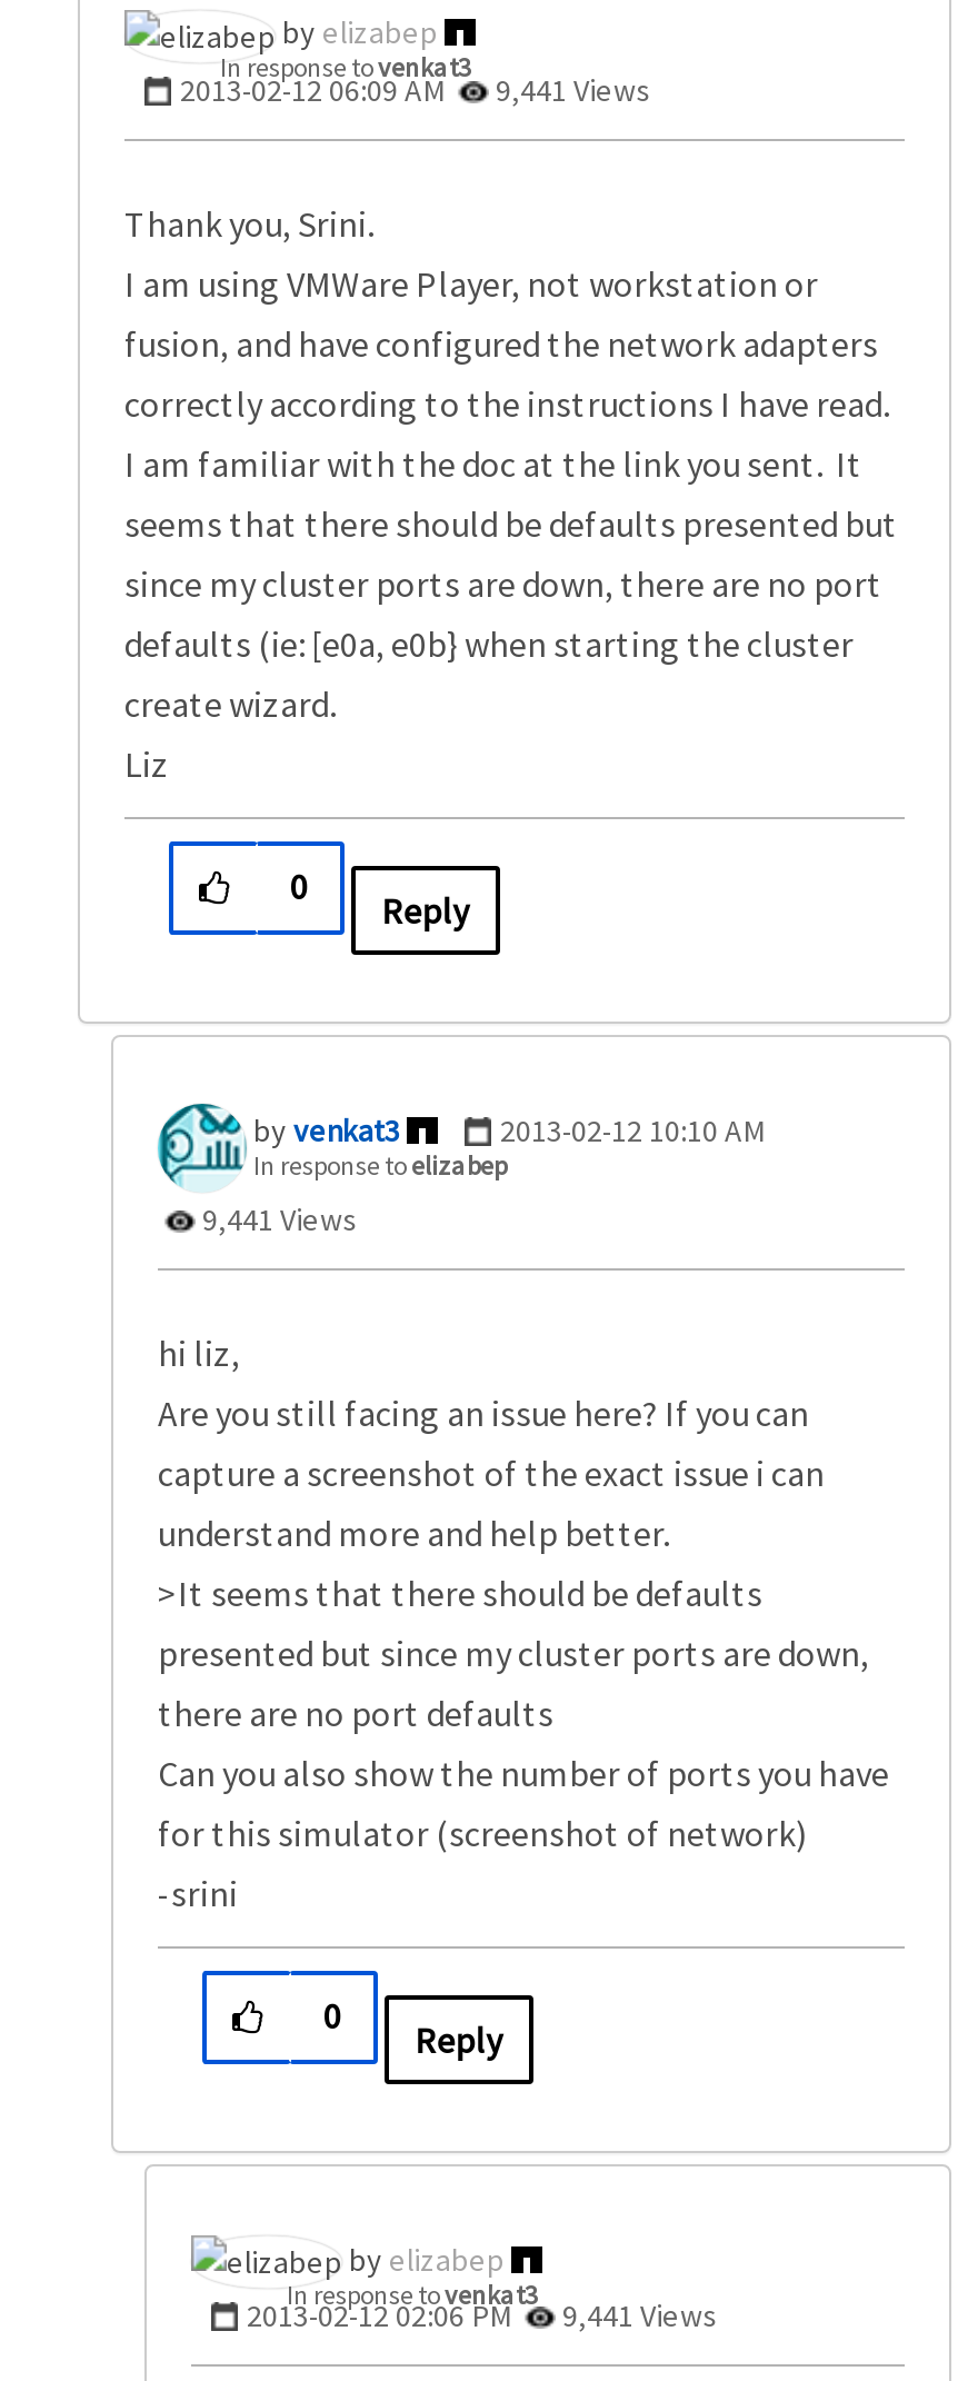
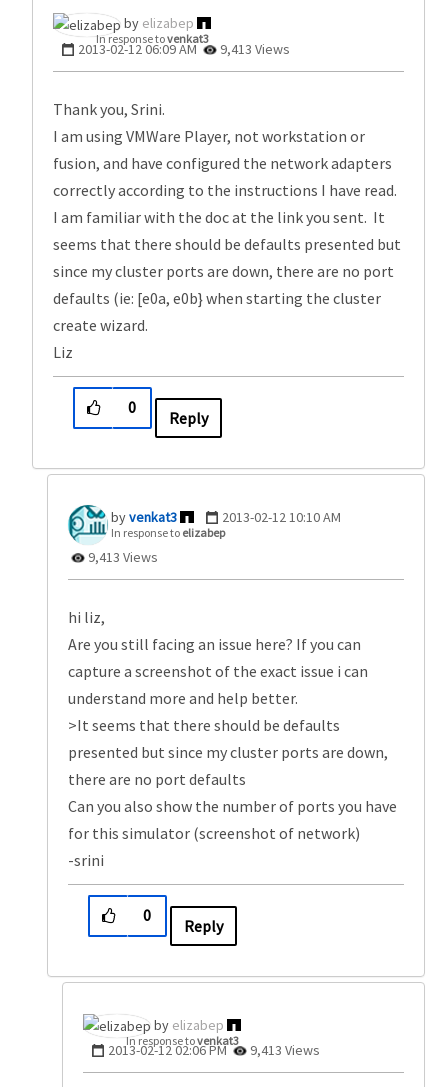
- 2013-02-12 06:09 AM 9,441 Views
+ 2013-02-12 06:09 AM 9,413 Views

- 9,441 Views
+ 9,413 Views

- 2013-02-12 02:06 PM 9,441 Views
+ 2013-02-12 02:06 PM 9,413 Views
